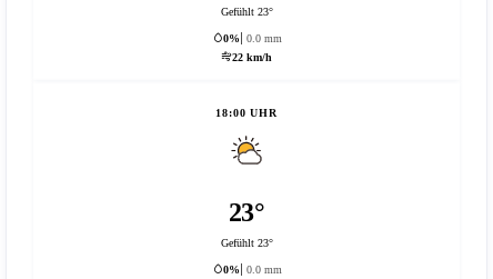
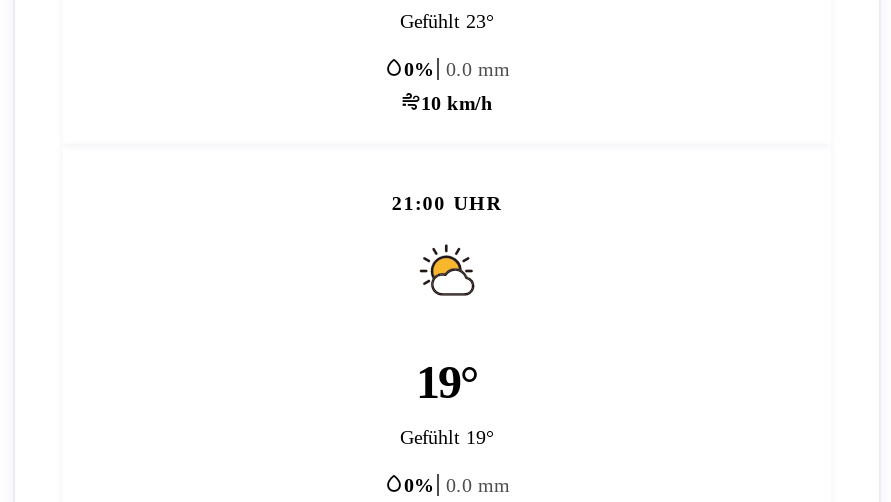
- 22 km/h
+ 10 km/h

- 18:00 UHR
+ 21:00 UHR

- 23°
+ 19°

- Gefühlt 23°
+ Gefühlt 19°
